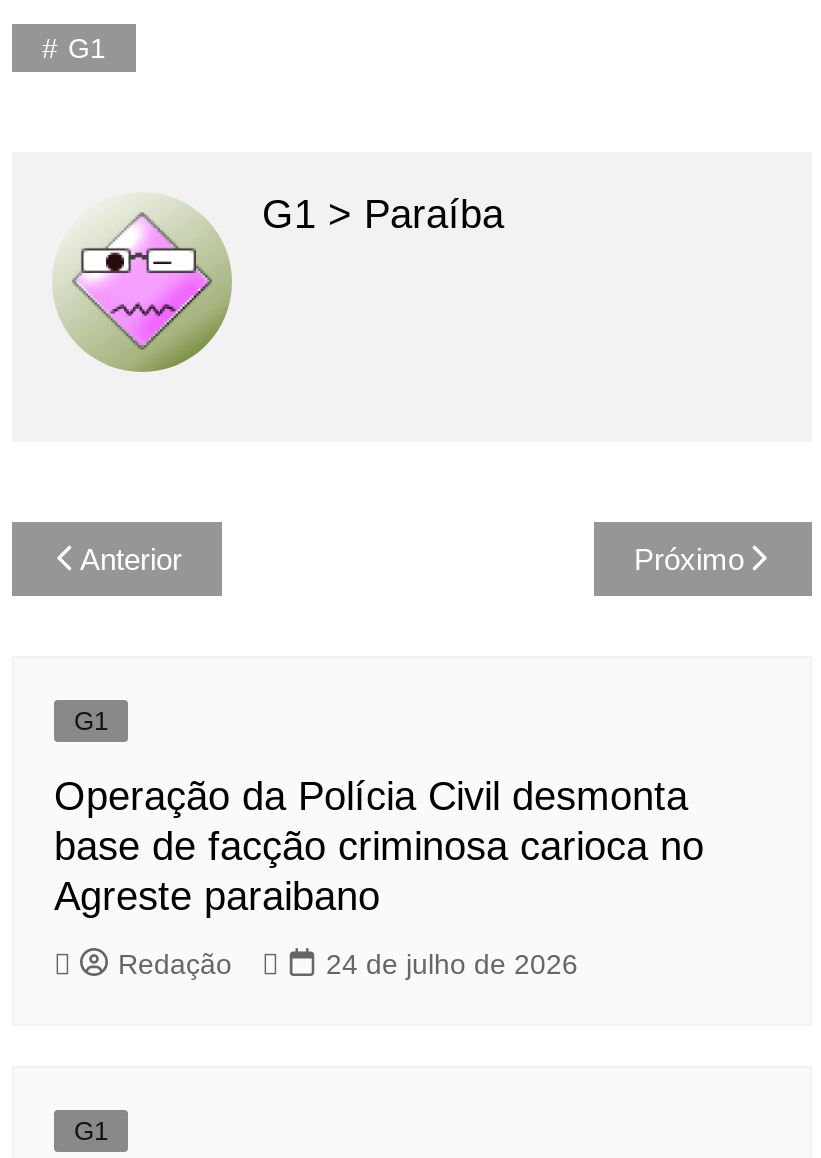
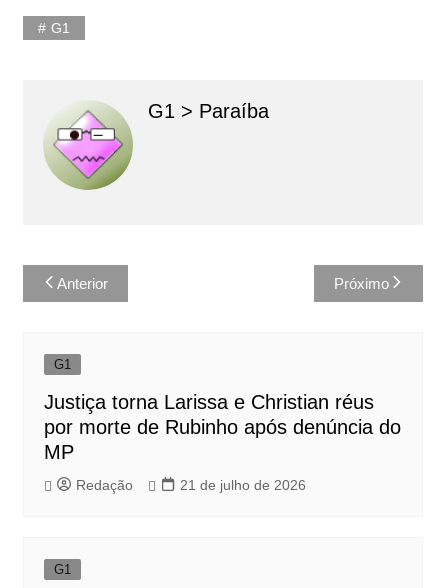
- Operação da Polícia Civil desmonta
- base de facção criminosa carioca no
- Agreste paraibano
+ Justiça torna Larissa e Christian réus
+ por morte de Rubinho após denúncia do
+ MP

- 24 de julho de 2026
+ 21 de julho de 2026
